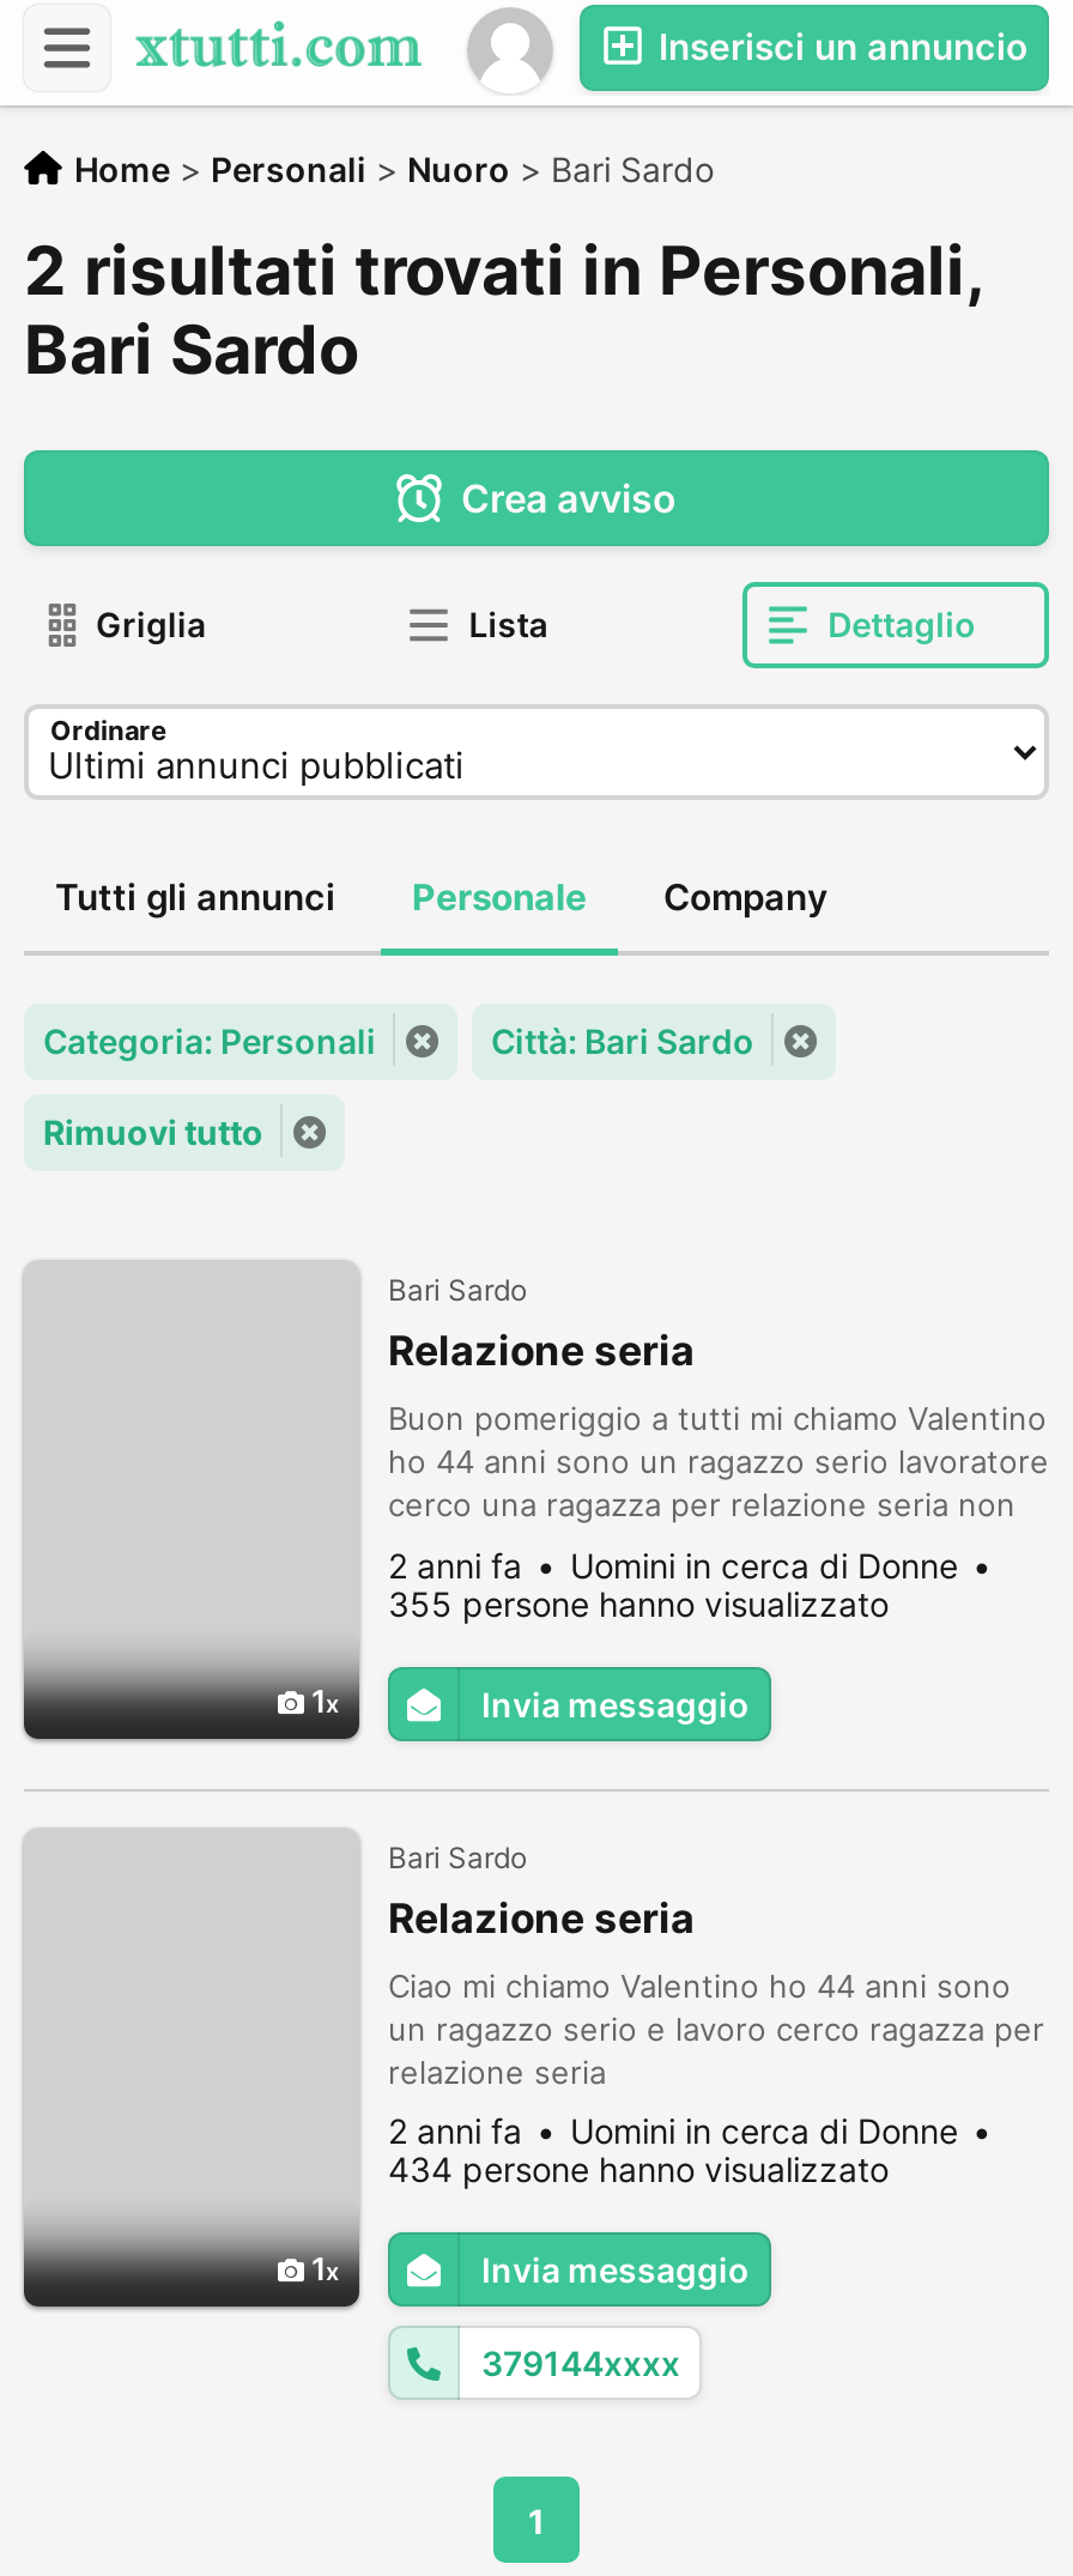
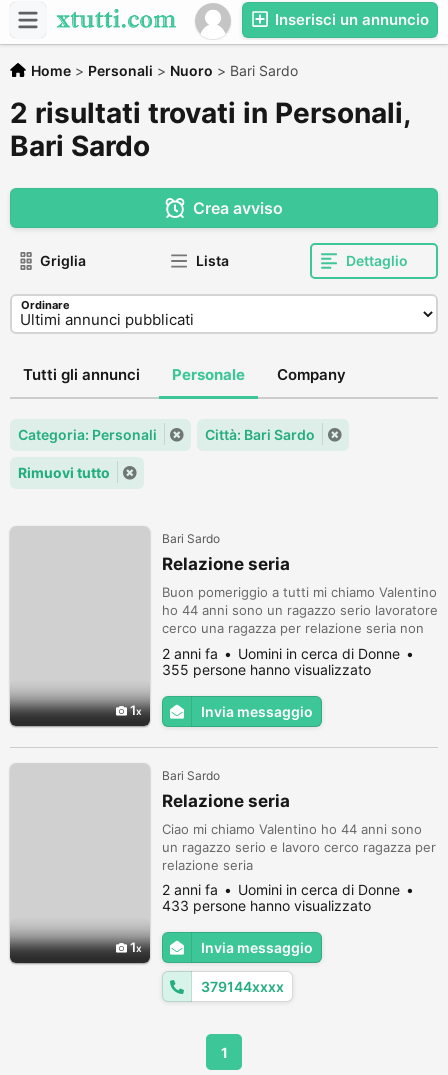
- 434 persone hanno visualizzato
+ 433 persone hanno visualizzato
